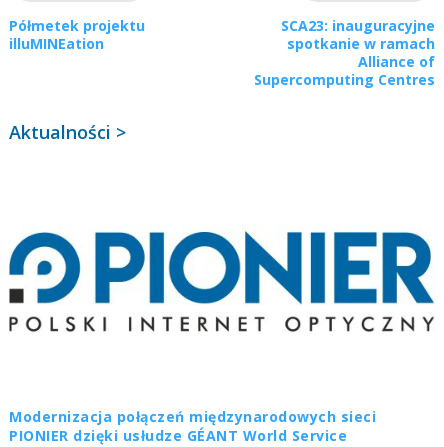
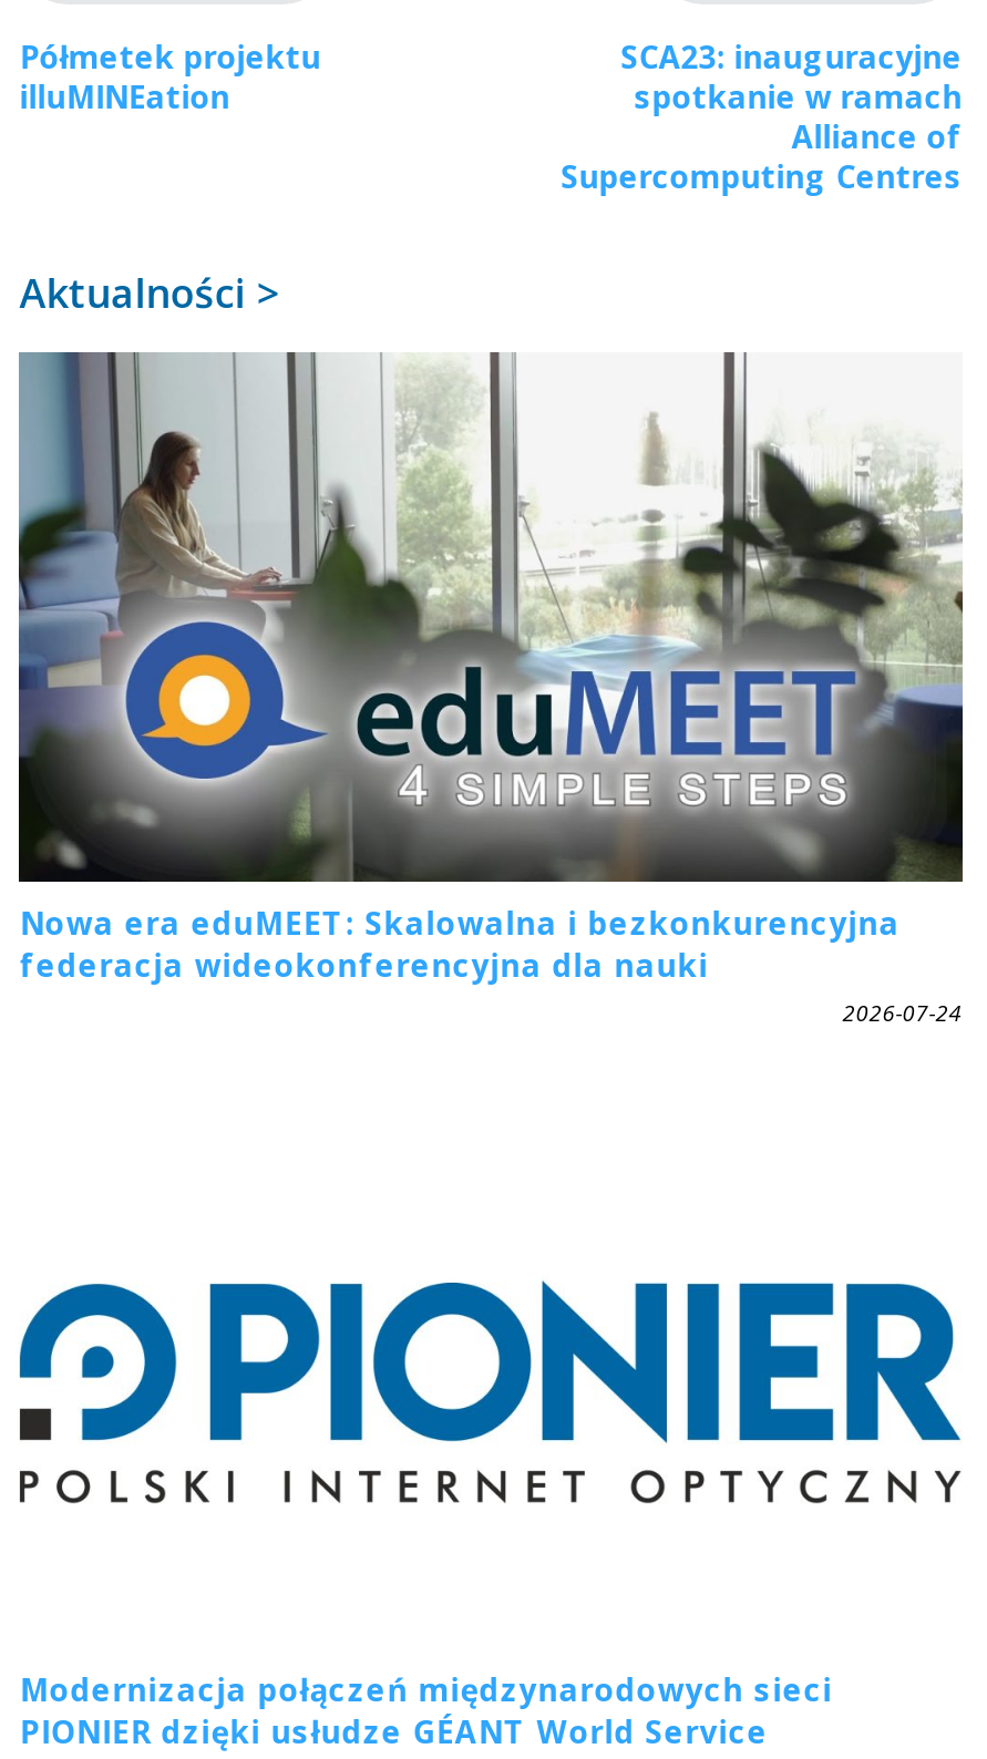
+ [image]
+ Nowa era eduMEET: Skalowalna i bezkonkurencyjna
+ federacja wideokonferencyjna dla nauki
+ 2026-07-24
